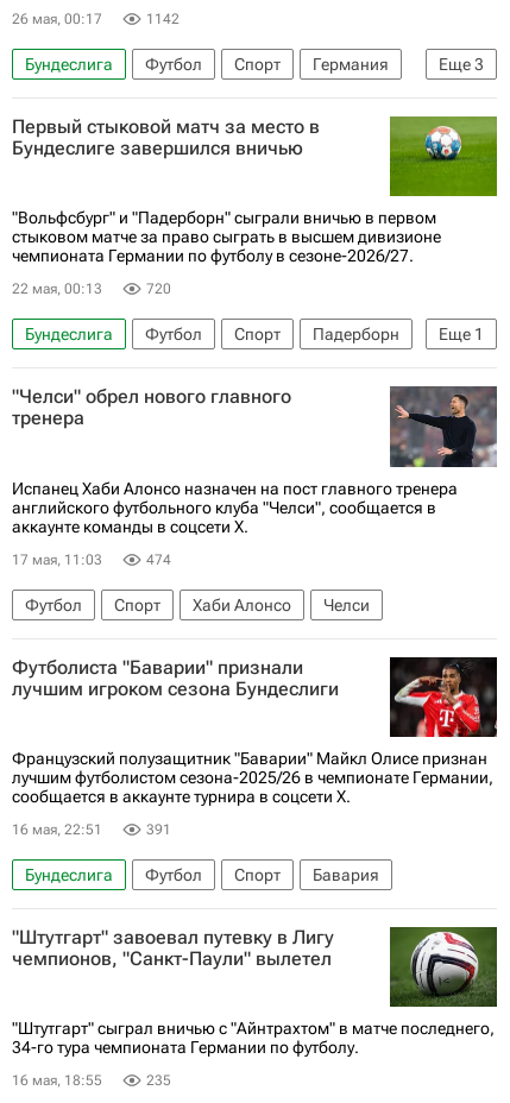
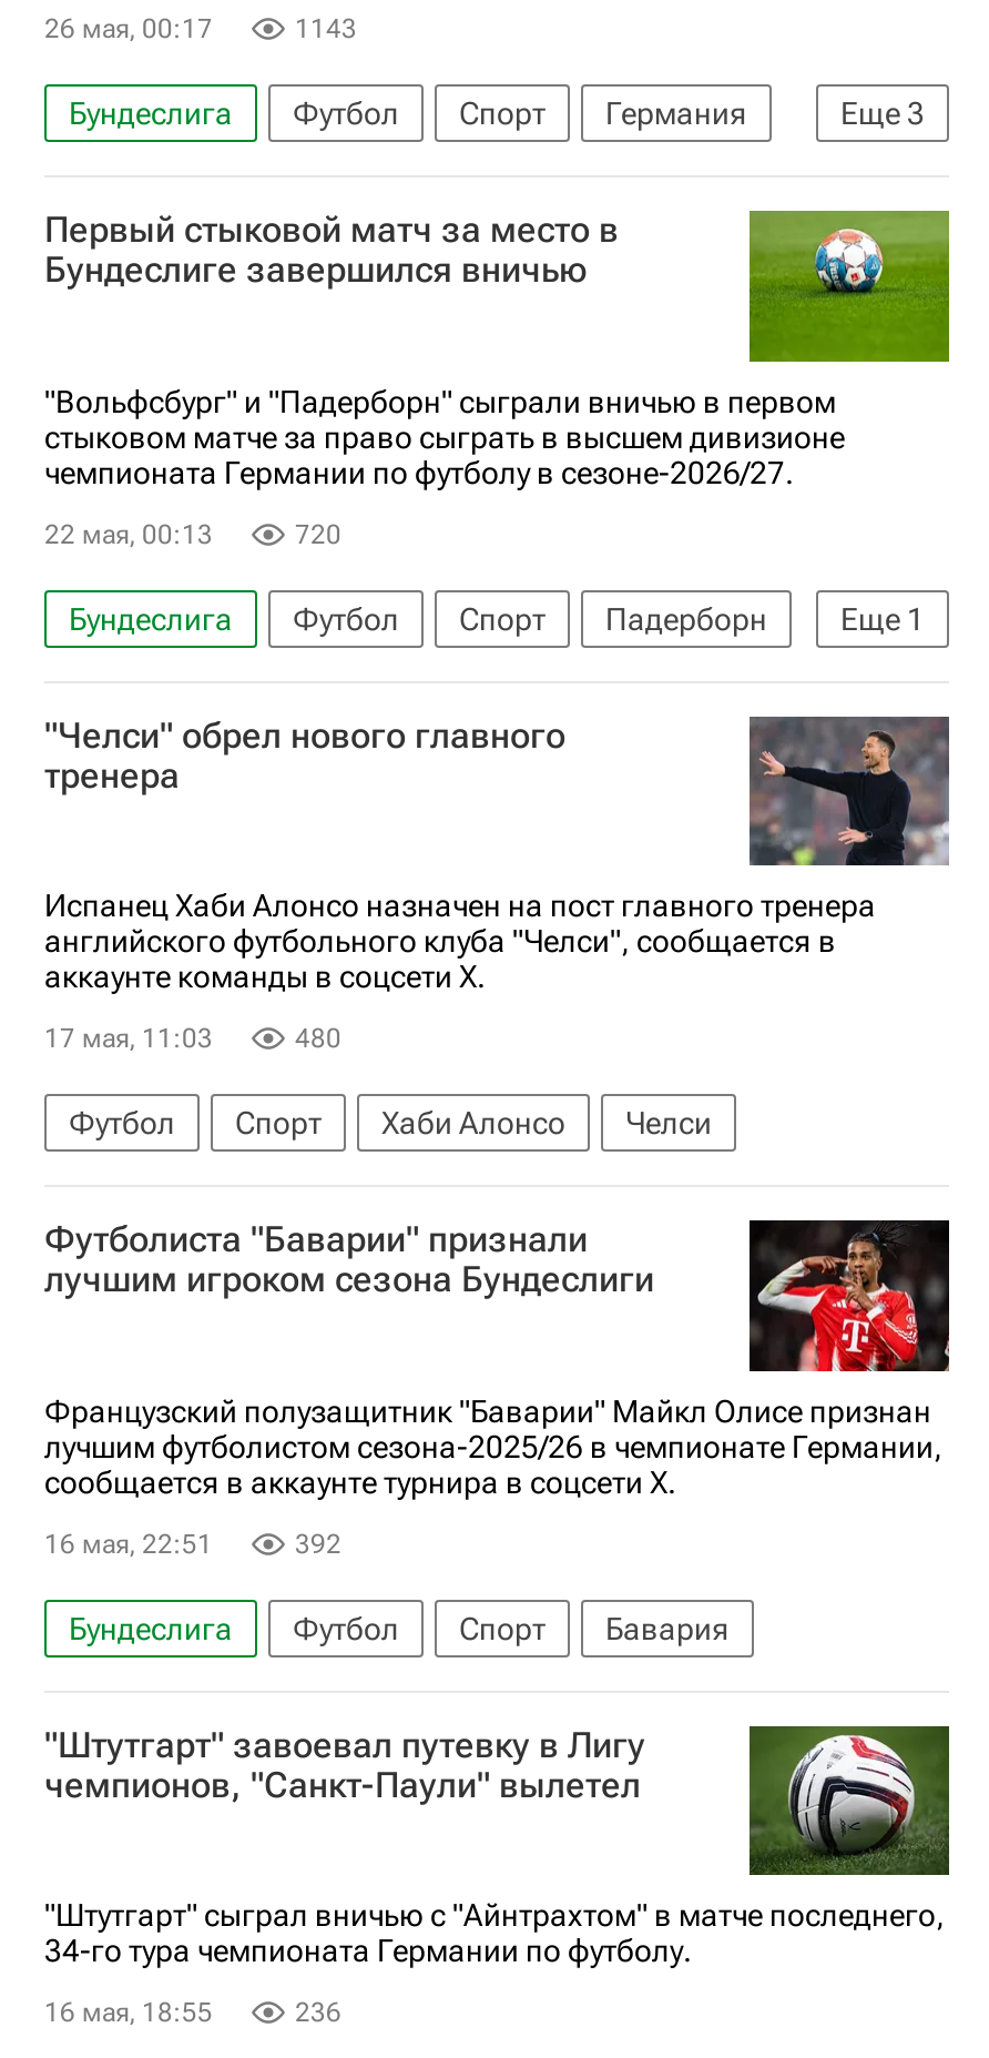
- 1142
+ 1143

- 474
+ 480

- 391
+ 392

- 235
+ 236
